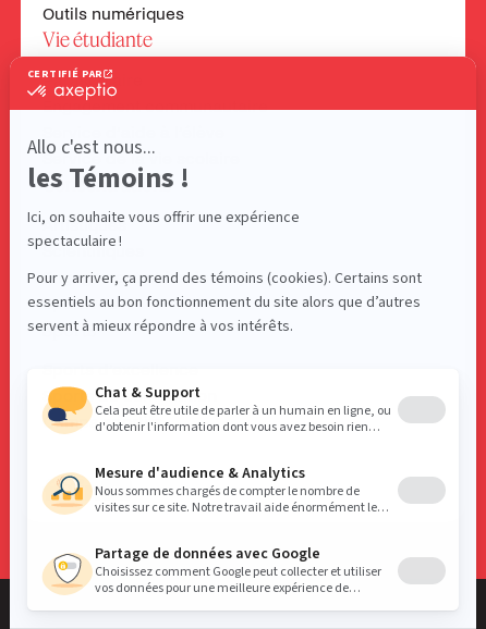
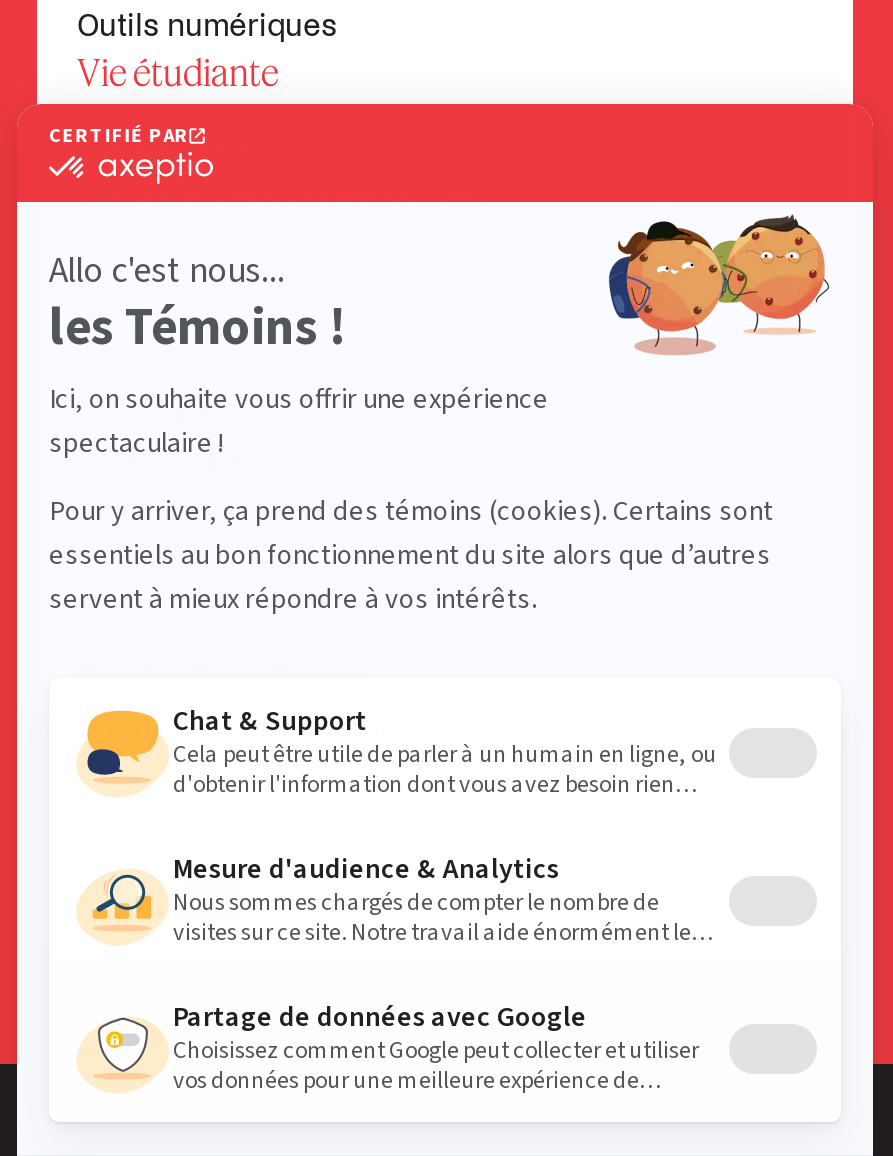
+ [image]
